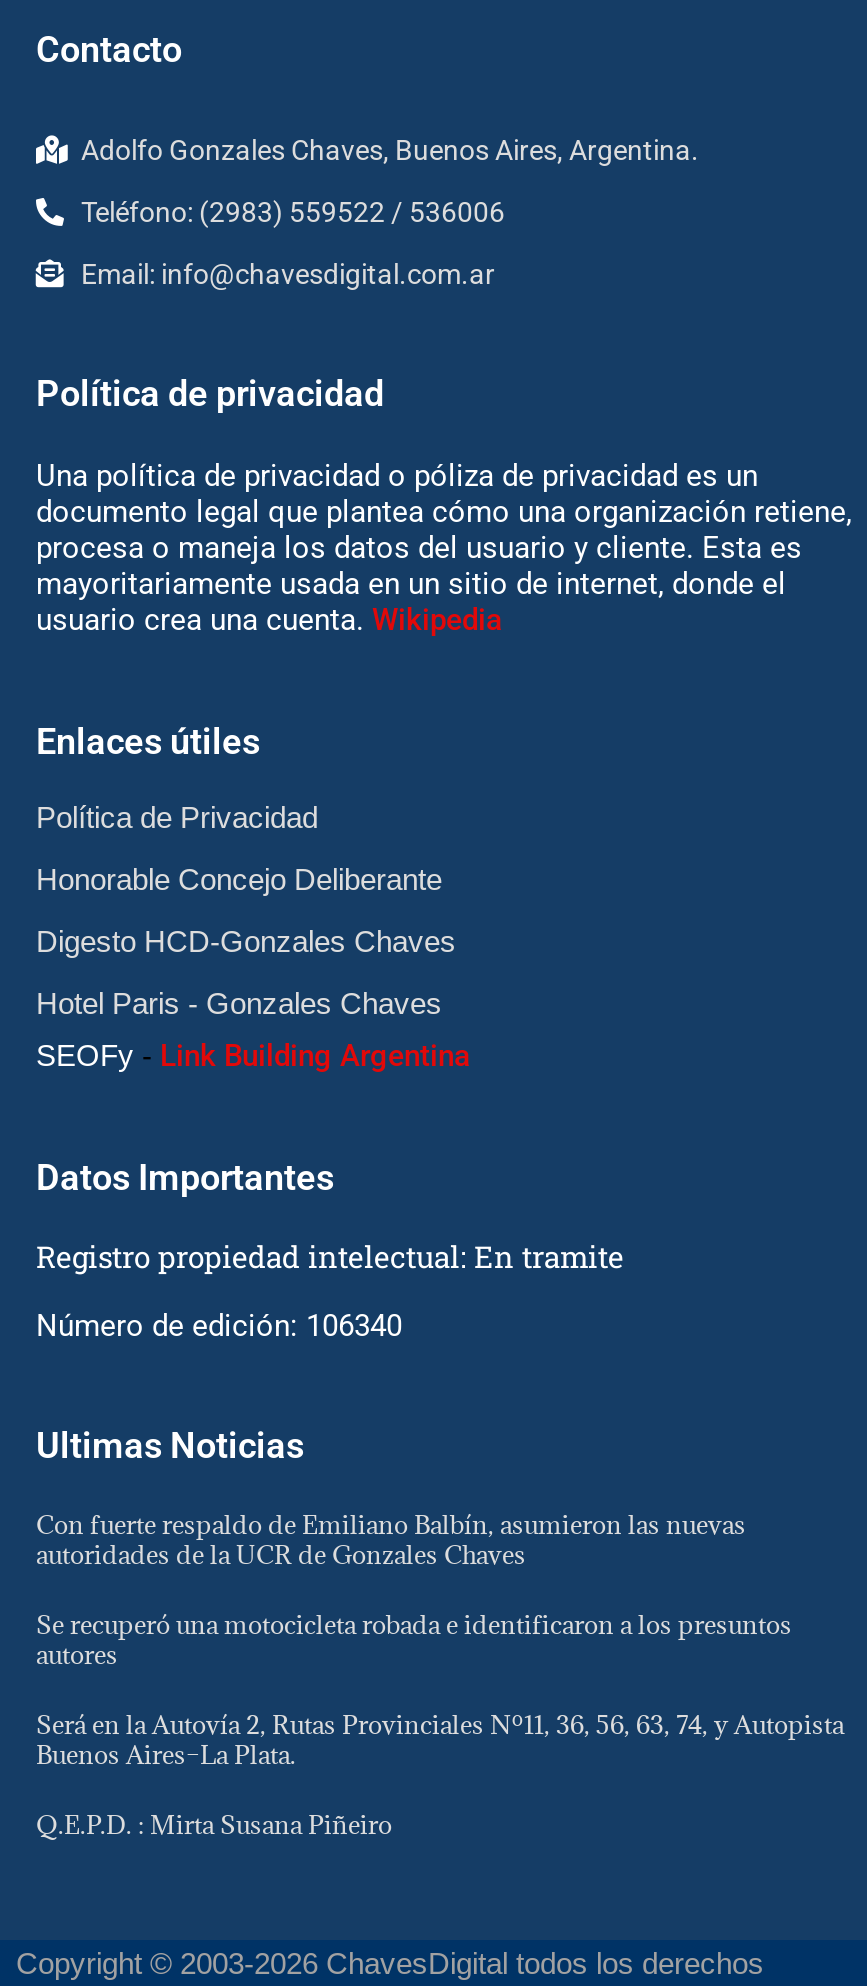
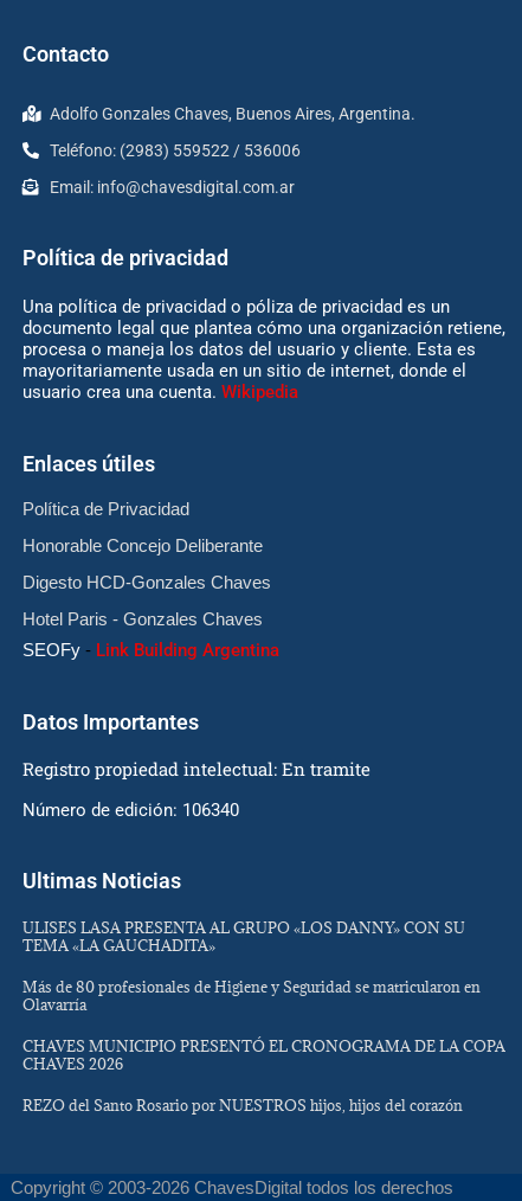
- Con fuerte respaldo de Emiliano Balbín, asumieron las nuevas
- autoridades de la UCR de Gonzales Chaves
+ ULISES LASA PRESENTA AL GRUPO «LOS DANNY» CON SU
+ TEMA «LA GAUCHADITA»

- Se recuperó una motocicleta robada e identificaron a los presuntos
- autores
+ Más de 80 profesionales de Higiene y Seguridad se matricularon en
+ Olavarría

- Será en la Autovía 2, Rutas Provinciales Nº11, 36, 56, 63, 74, y Autopista
- Buenos Aires–La Plata.
+ CHAVES MUNICIPIO PRESENTÓ EL CRONOGRAMA DE LA COPA
+ CHAVES 2026

- Q.E.P.D. : Mirta Susana Piñeiro
+ REZO del Santo Rosario por NUESTROS hijos, hijos del corazón
